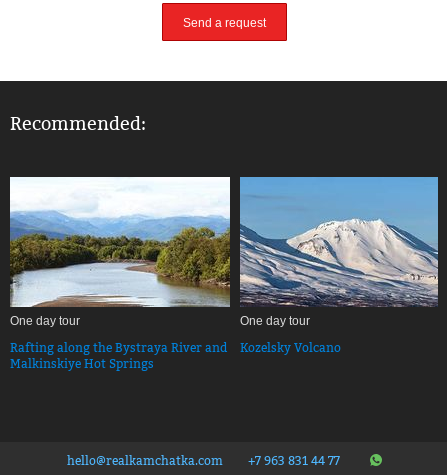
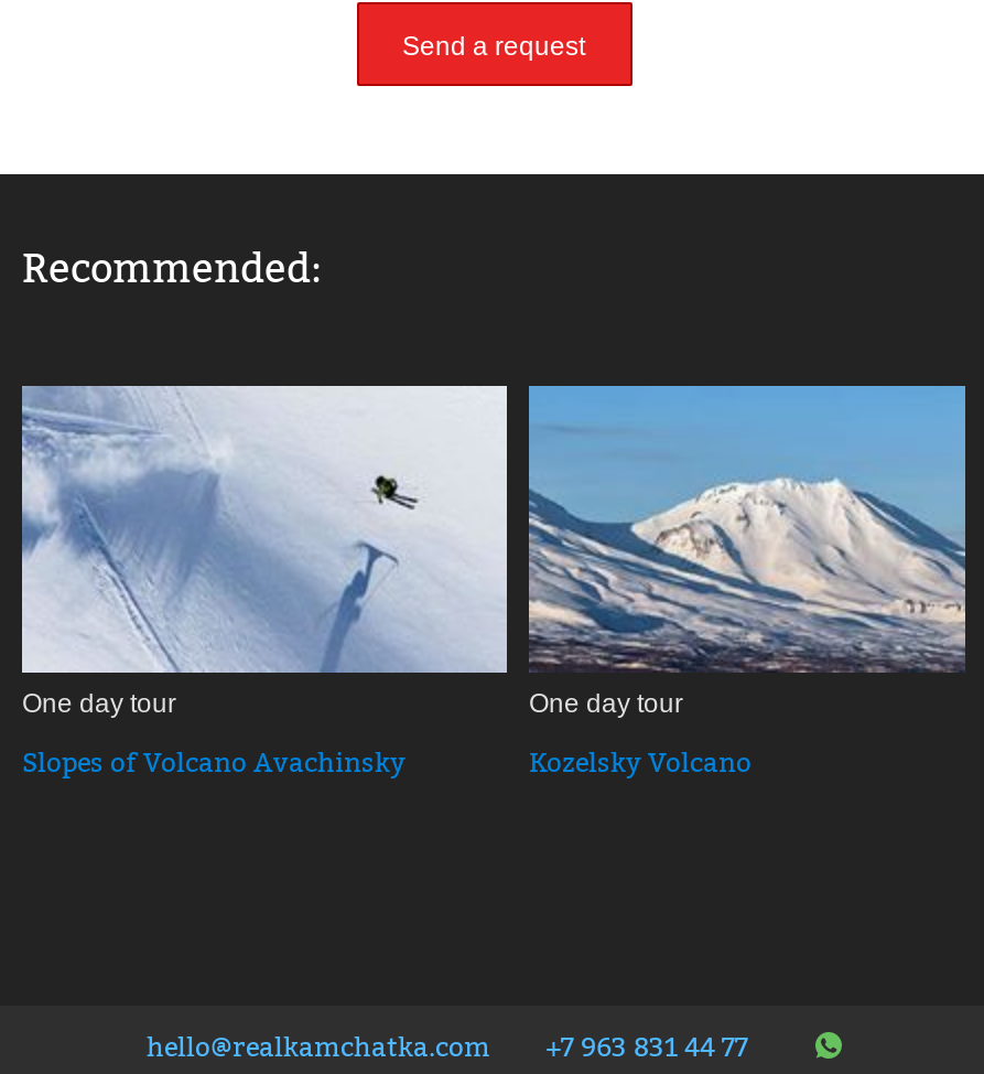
- [image]
- Rafting along the Bystraya River and
- Malkinskiye Hot Springs
+ [image]
+ Slopes of Volcano Avachinsky
